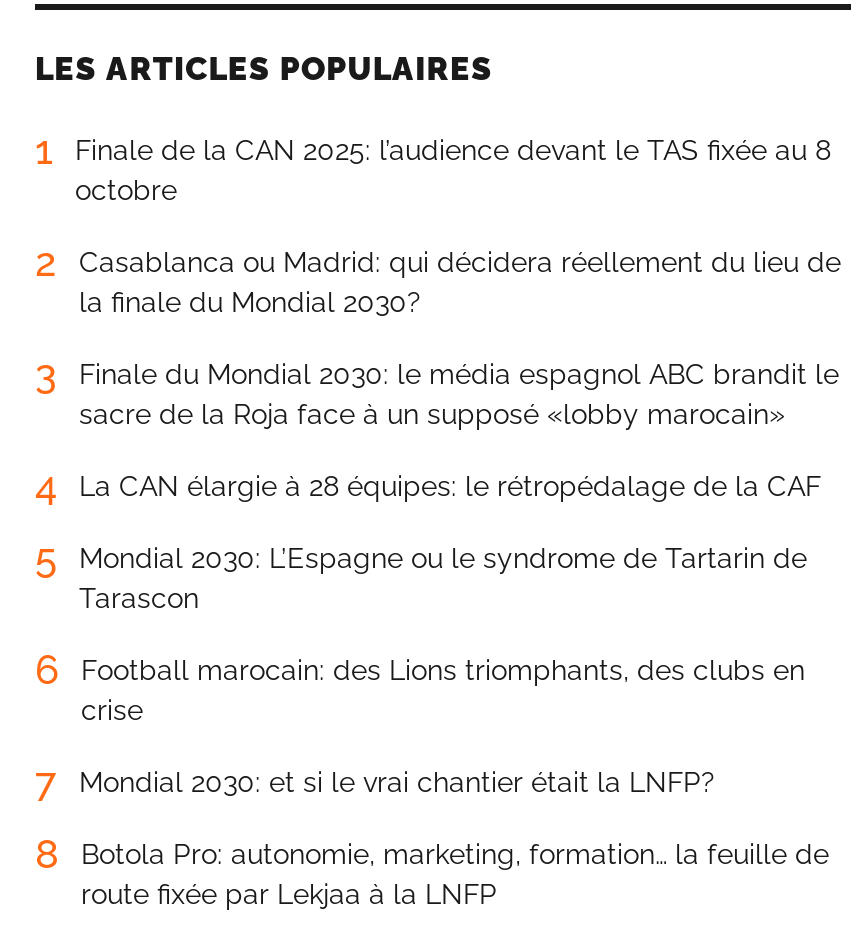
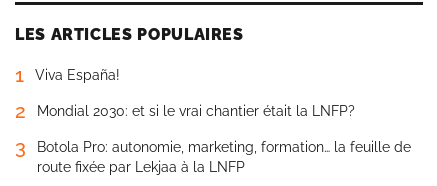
- Finale de la CAN 2025: l’audience devant le TAS fixée au 8
- octobre
+ Viva España!

- Casablanca ou Madrid: qui décidera réellement du lieu de
- la finale du Mondial 2030?
- 3
- Finale du Mondial 2030: le média espagnol ABC brandit le
- sacre de la Roja face à un supposé «lobby marocain»
- 4
- La CAN élargie à 28 équipes: le rétropédalage de la CAF
- 5
- Mondial 2030: L’Espagne ou le syndrome de Tartarin de
- Tarascon
- 6
- Football marocain: des Lions triomphants, des clubs en
- crise
- 7

- 8 Botola Pro: autonomie, marketing, formation… la feuille de
+ 3 Botola Pro: autonomie, marketing, formation… la feuille de
